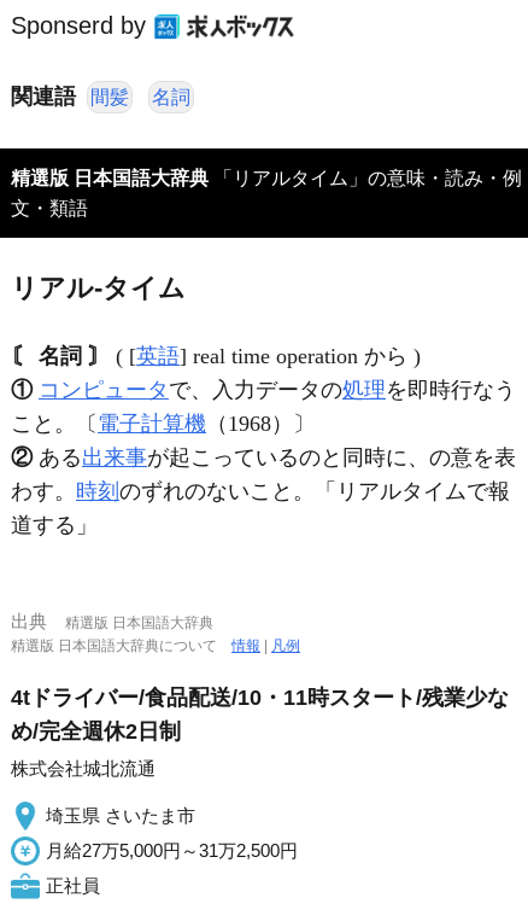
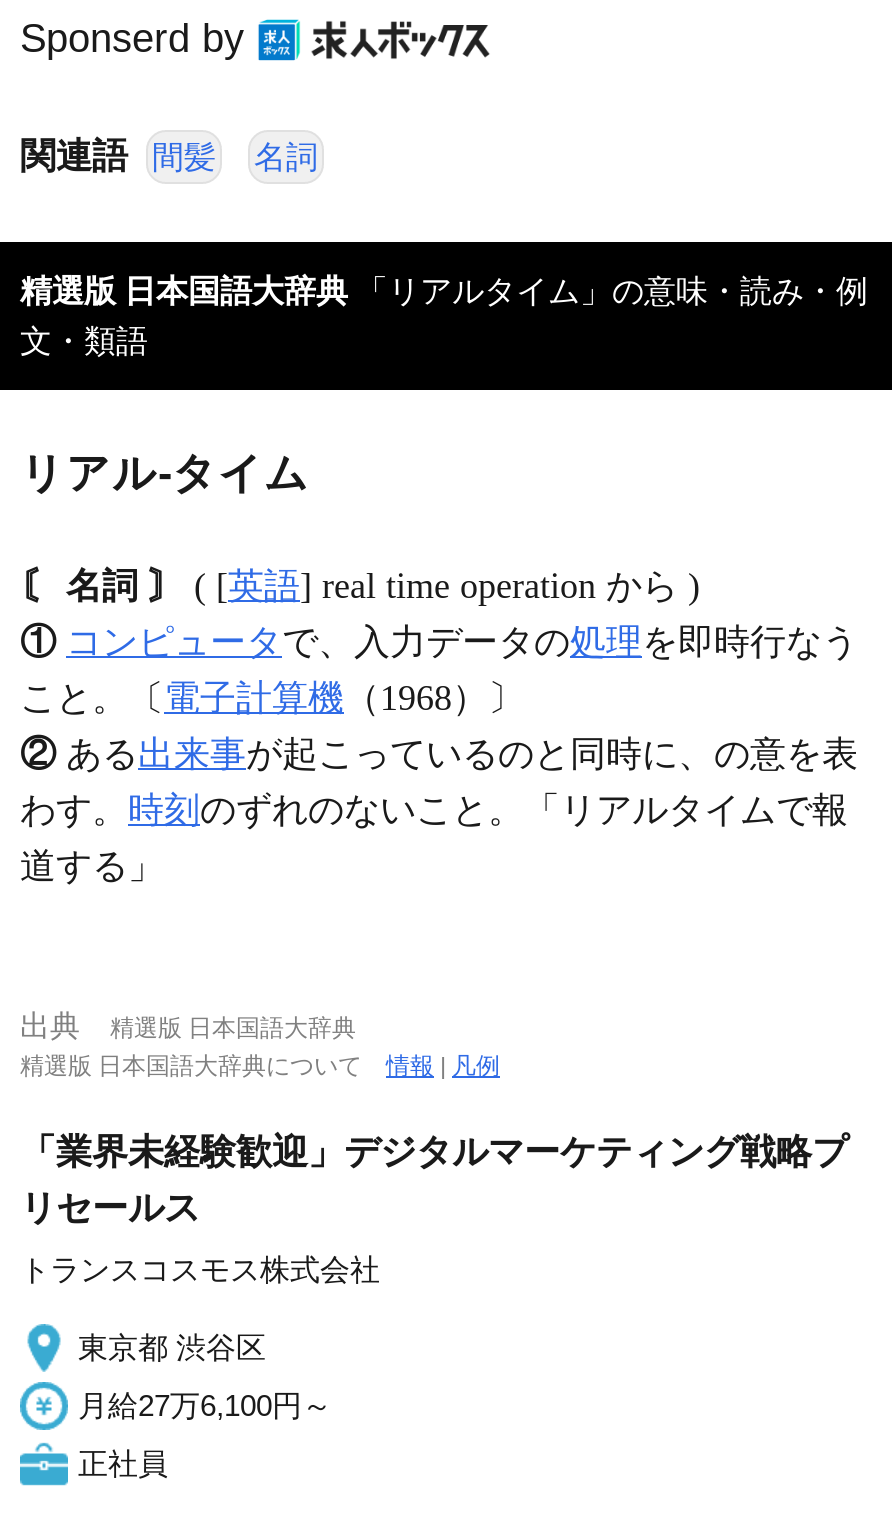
- 4tドライバー/食品配送/10・11時スタート/残業少な
- め/完全週休2日制
+ 「業界未経験歓迎」デジタルマーケティング戦略プ
+ リセールス

- 株式会社城北流通
+ トランスコスモス株式会社

- 埼玉県 さいたま市
+ 東京都 渋谷区

- 月給27万5,000円～31万2,500円
+ 月給27万6,100円～
